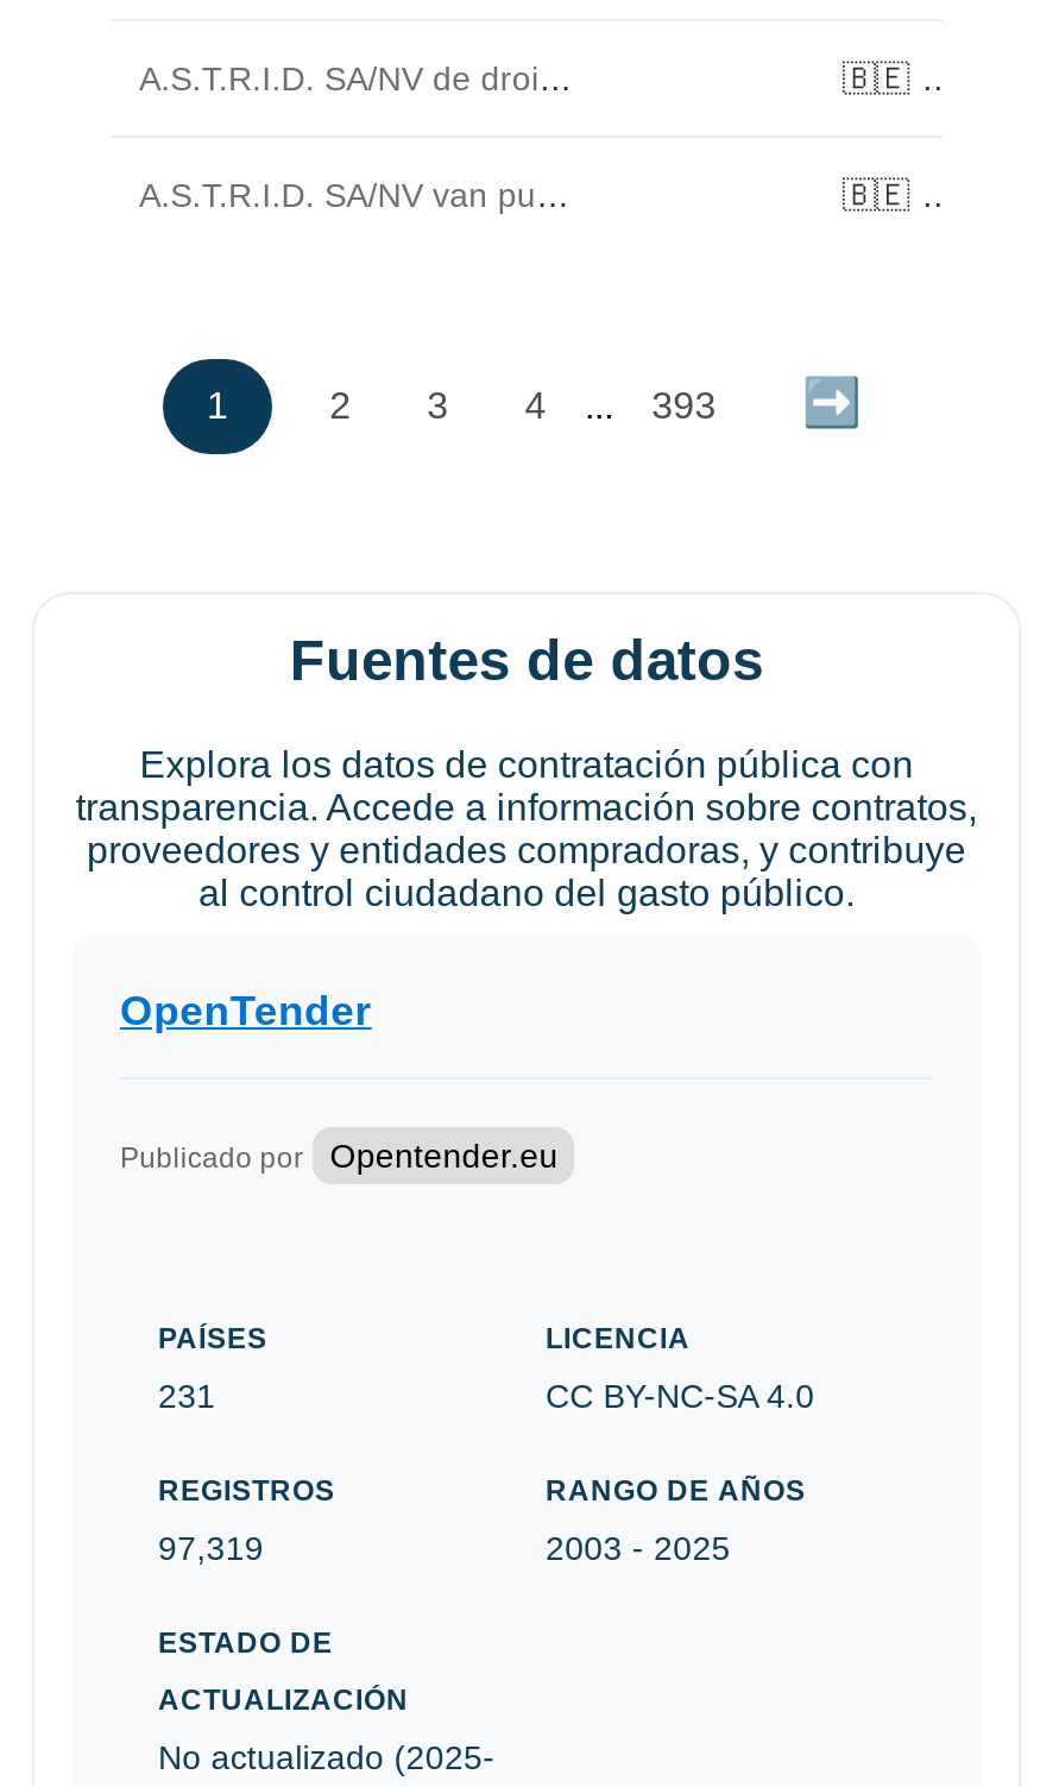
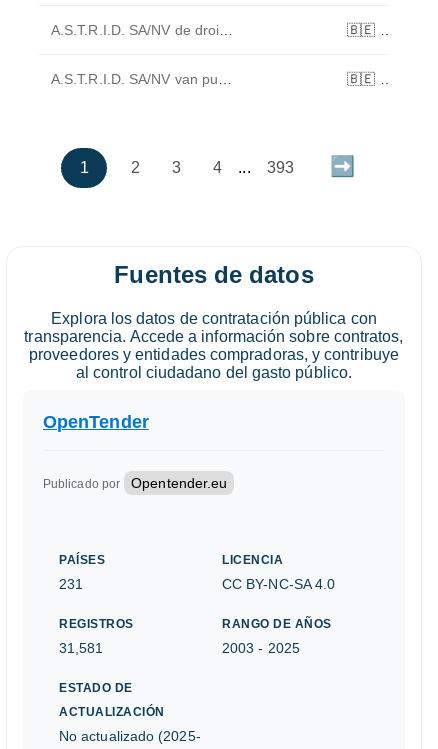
- 97,319
+ 31,581
